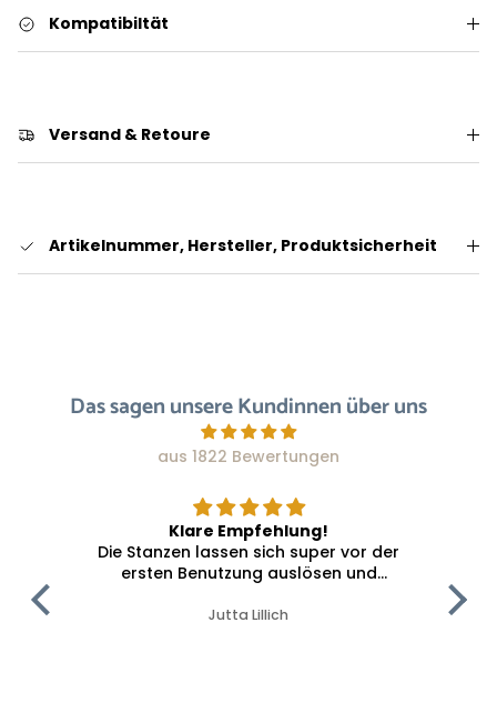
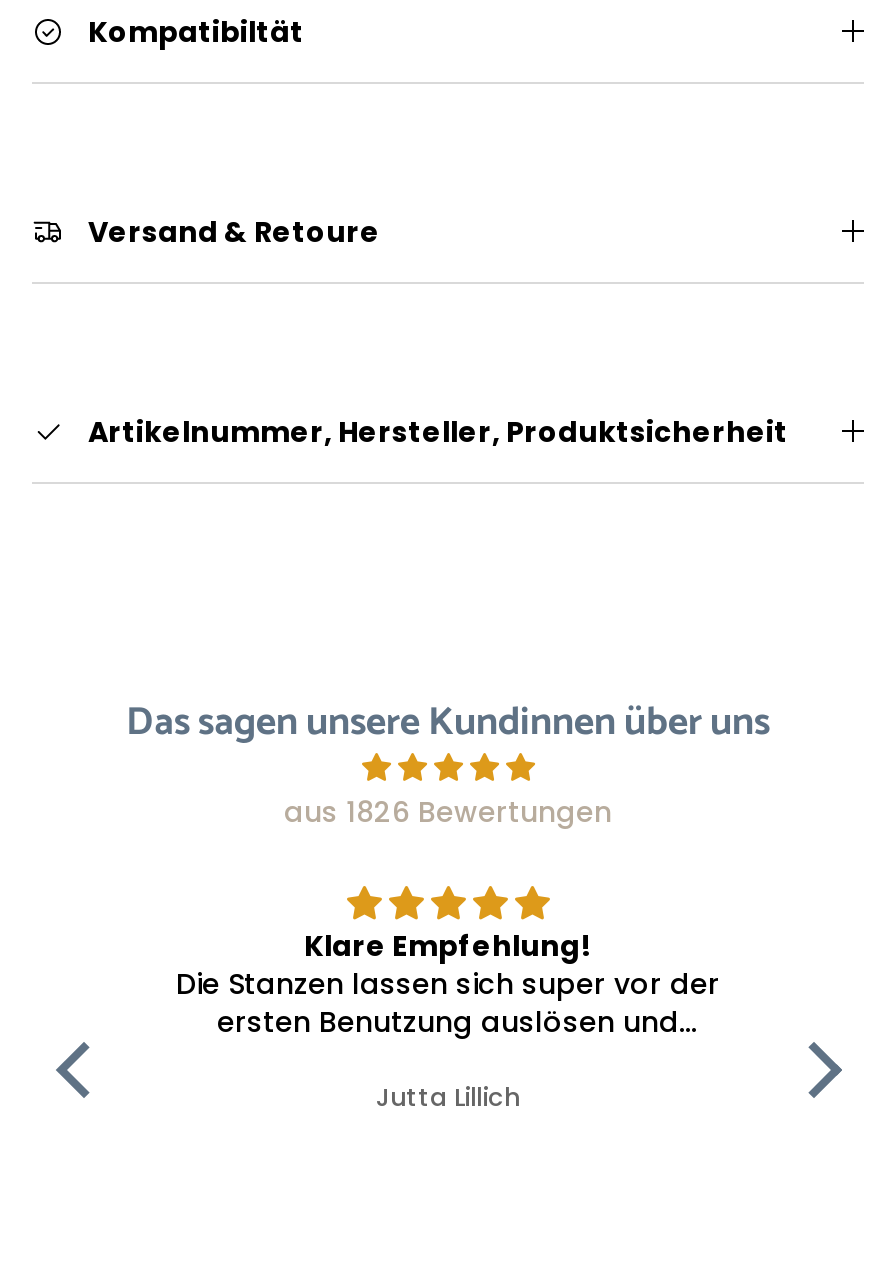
- aus 1822 Bewertungen
+ aus 1826 Bewertungen
